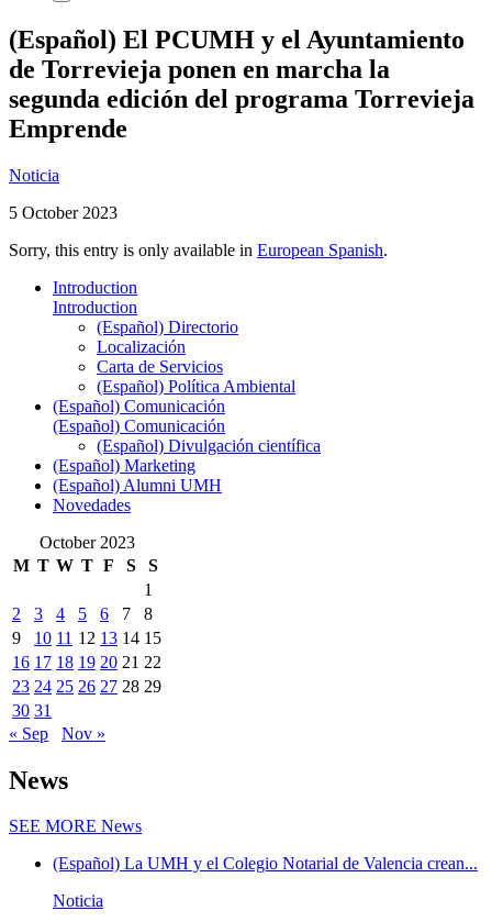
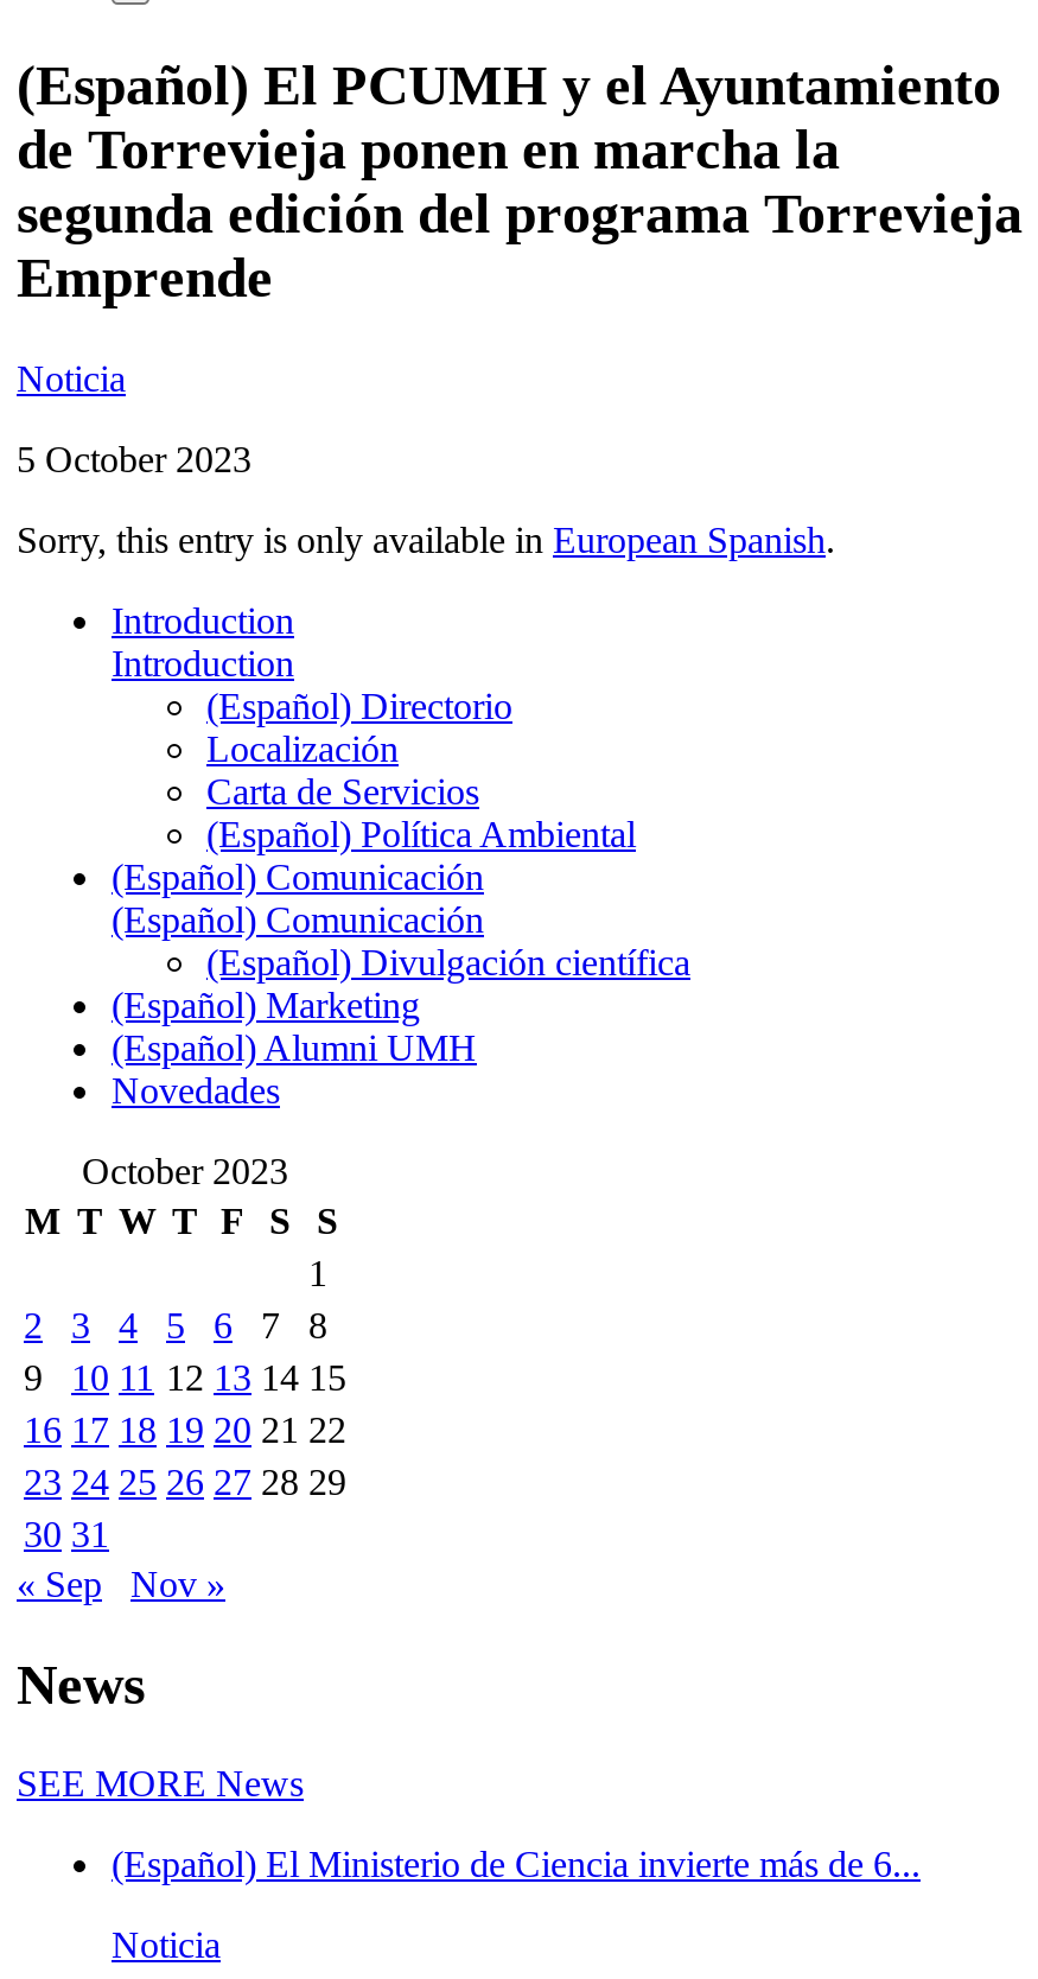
- (Español) La UMH y el Colegio Notarial de Valencia crean...
+ (Español) El Ministerio de Ciencia invierte más de 6...
